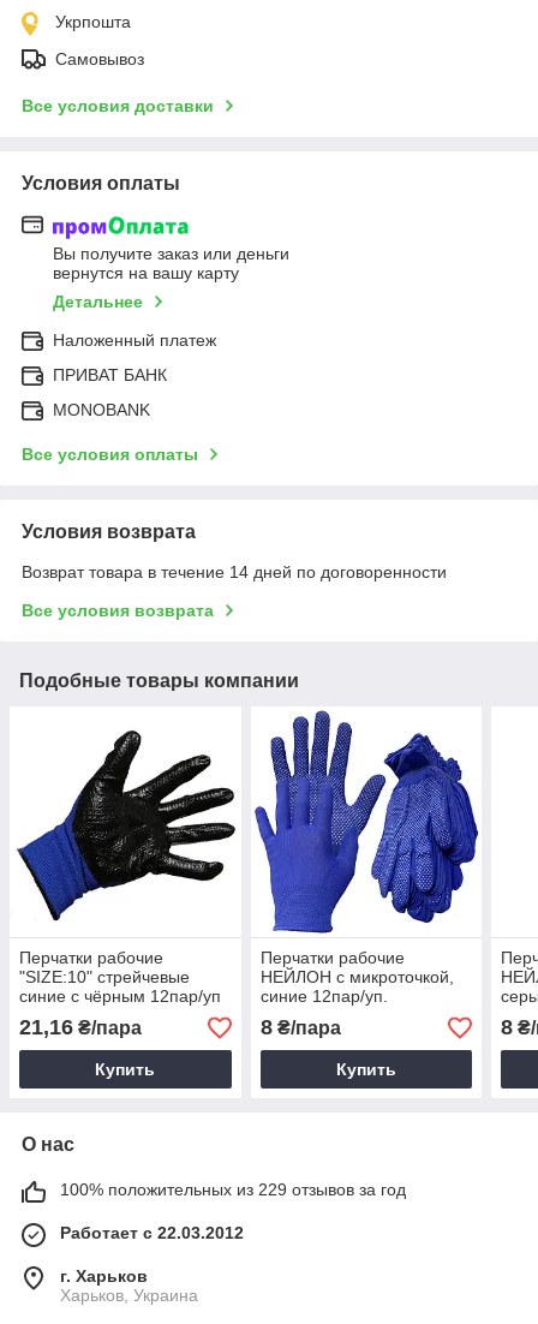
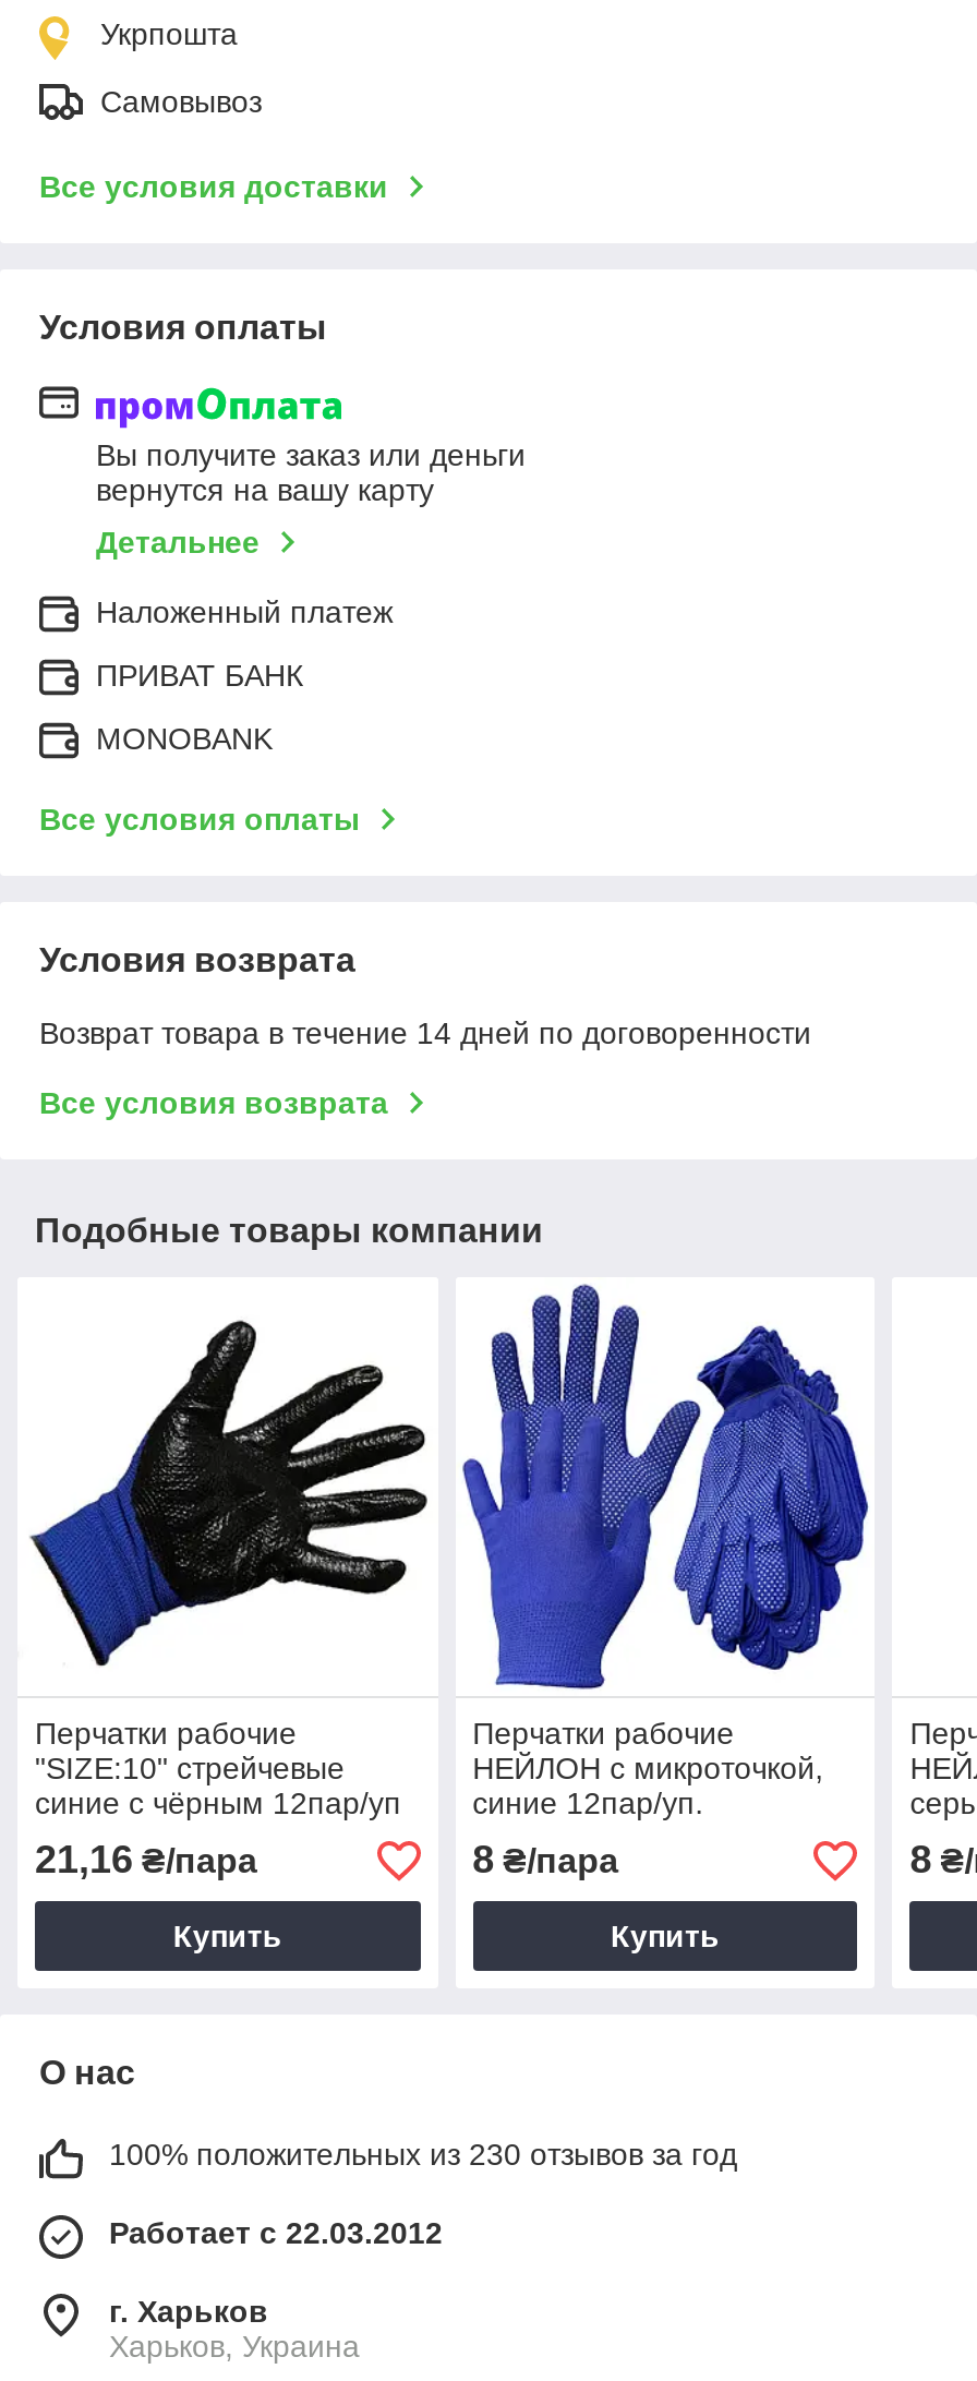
- 100% положительных из 229 отзывов за год
+ 100% положительных из 230 отзывов за год
